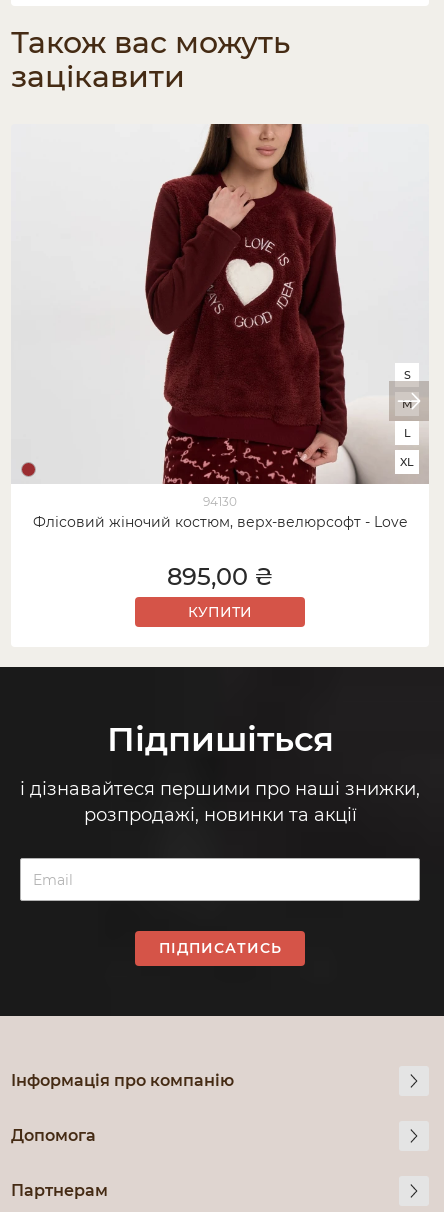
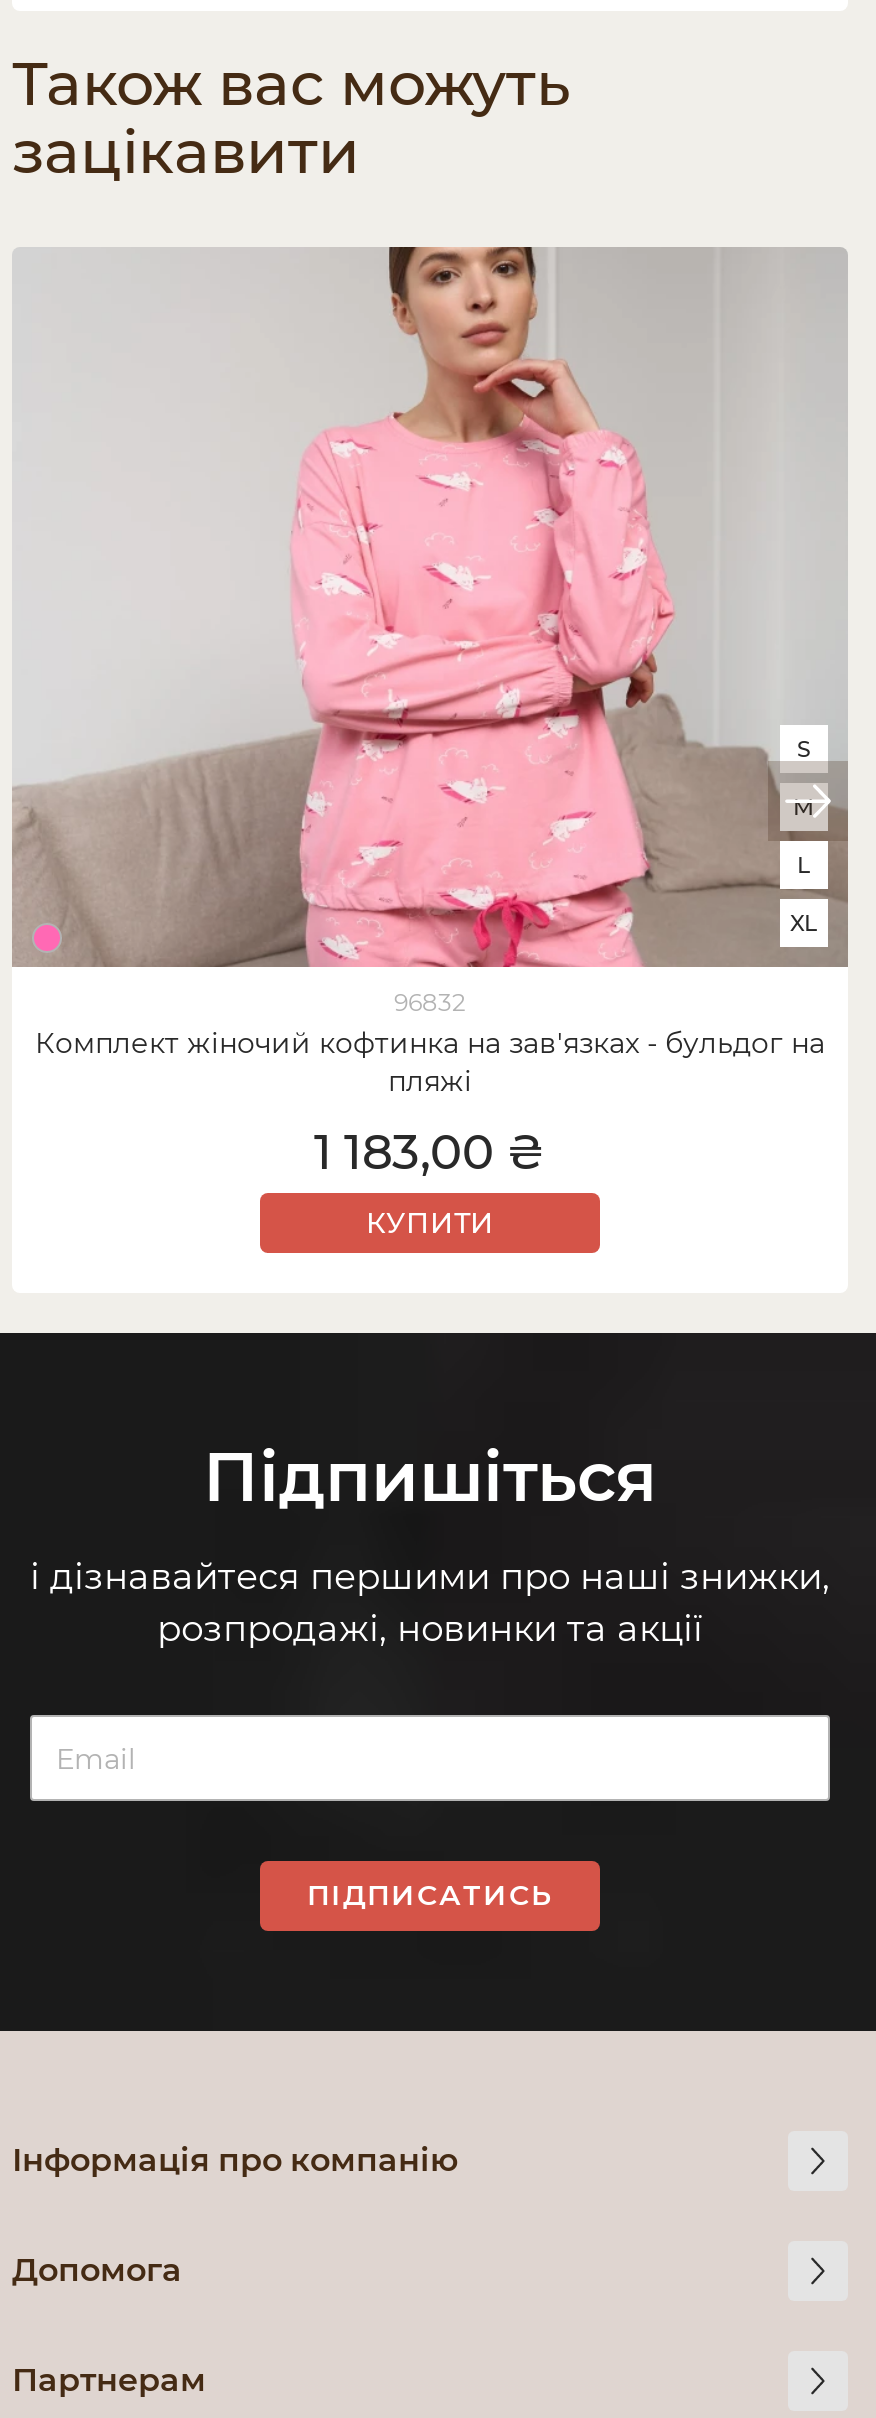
- [image]
- 94130
- Флісовий жіночий костюм, верх-велюрсофт - Love
+ [image]
+ 96832
+ Комплект жіночий кофтинка на зав'язках - бульдог на
+ пляжі

- 895,00 ₴
+ 1 183,00 ₴
